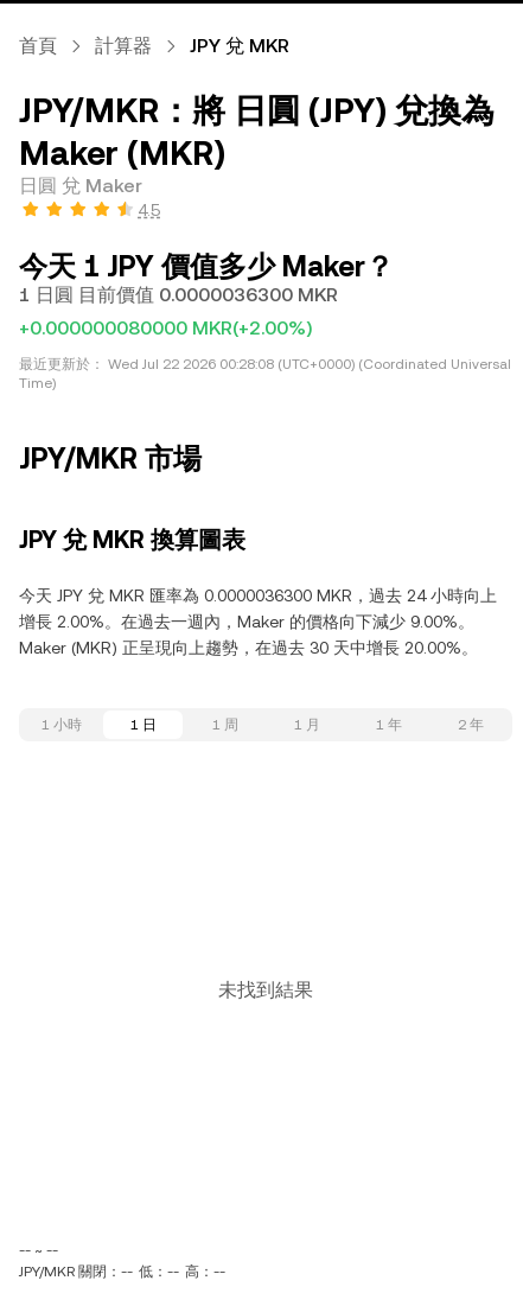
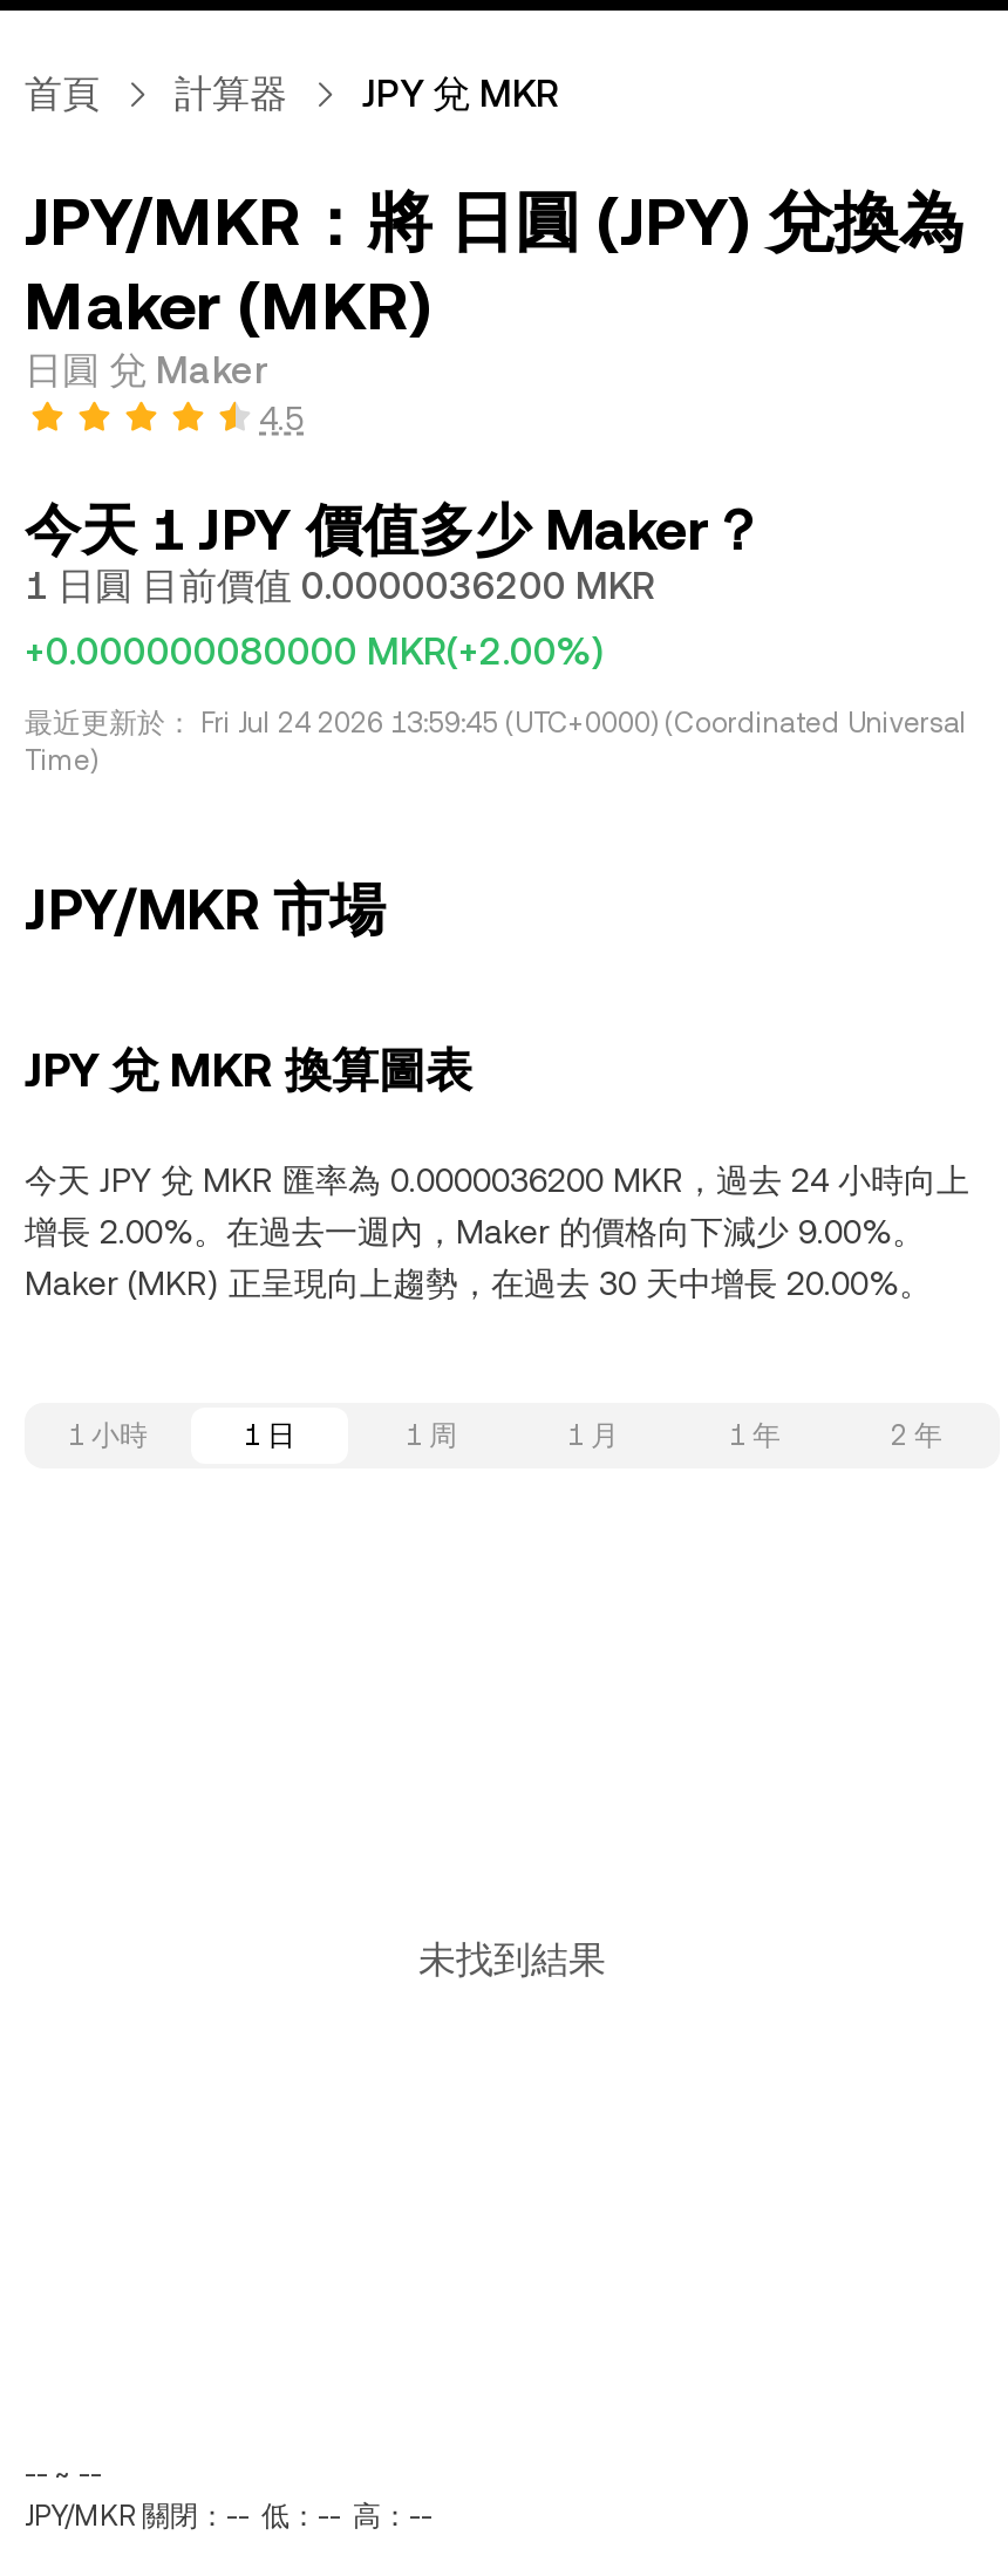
- 1 日圓 目前價值 0.0000036300 MKR
+ 1 日圓 目前價值 0.0000036200 MKR

- 最近更新於：Wed Jul 22 2026 00:28:08 (UTC+0000) (Coordinated Universal
+ 最近更新於：Fri Jul 24 2026 13:59:45 (UTC+0000) (Coordinated Universal

- 今天 JPY 兌 MKR 匯率為 0.0000036300 MKR，過去 24 小時向上
+ 今天 JPY 兌 MKR 匯率為 0.0000036200 MKR，過去 24 小時向上
